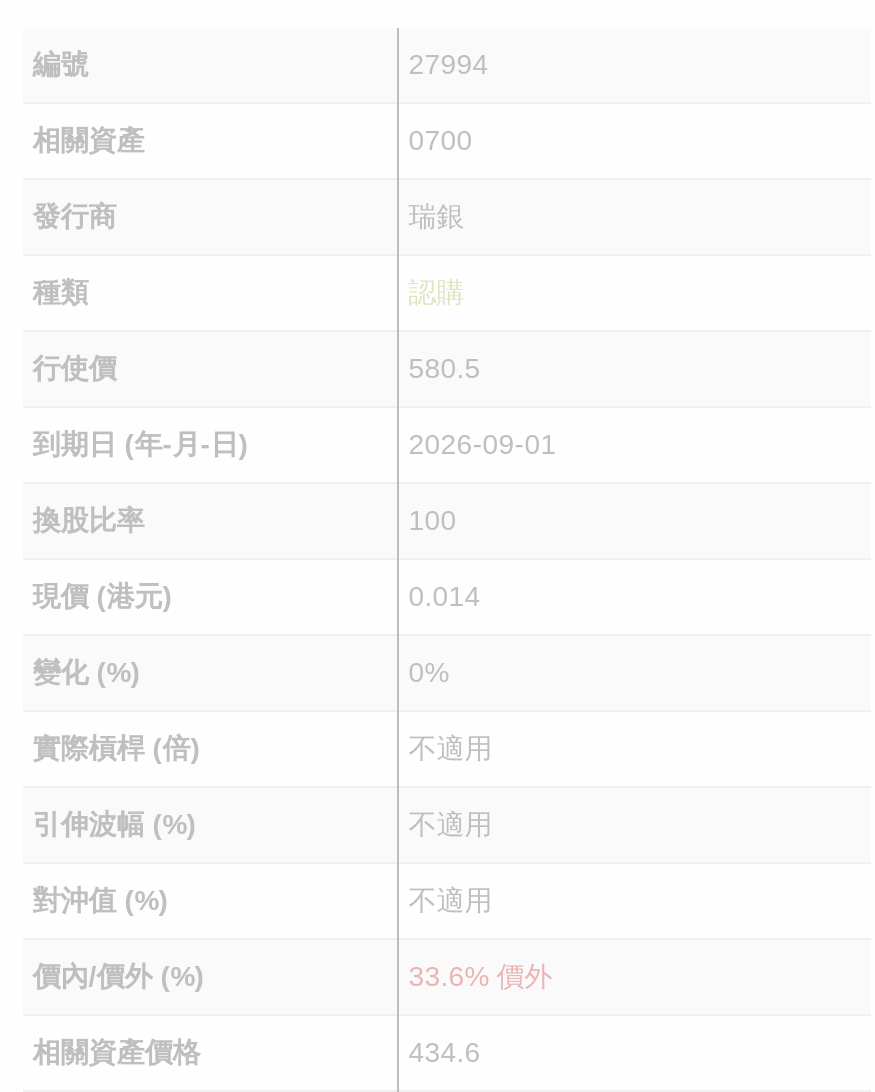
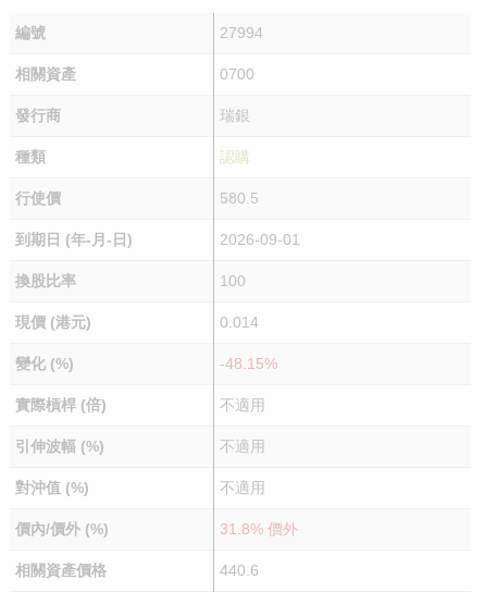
- 0%
+ -48.15%

- 33.6% 價外
+ 31.8% 價外

- 434.6
+ 440.6
